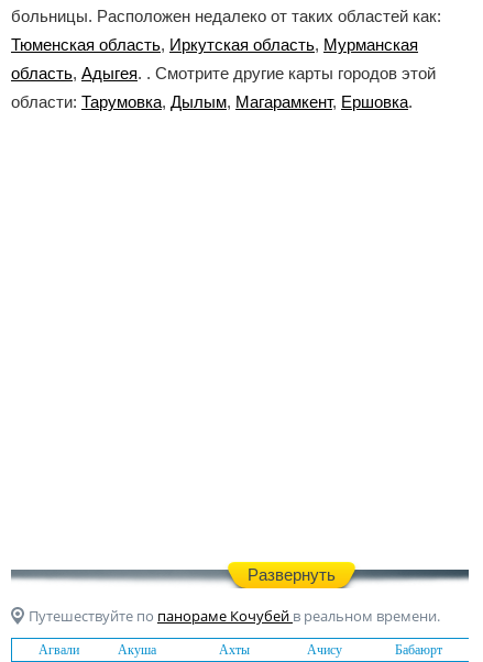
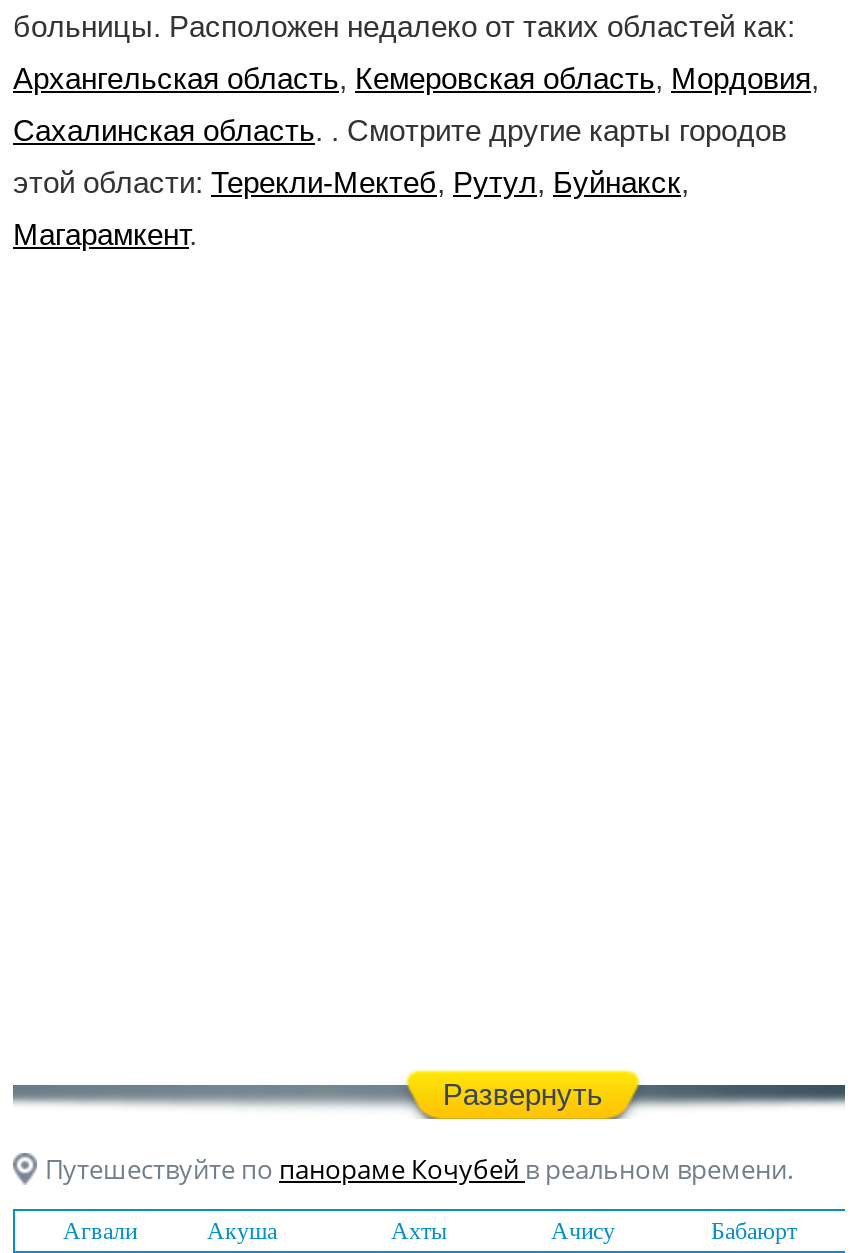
- Тюменская область, Иркутская область, Мурманская
- область, Адыгея. . Смотрите другие карты городов этой
- области: Тарумовка, Дылым, Магарамкент, Ершовка.
+ Архангельская область, Кемеровская область, Мордовия,
+ Сахалинская область. . Смотрите другие карты городов
+ этой области: Терекли-Мектеб, Рутул, Буйнакск,
+ Магарамкент.
